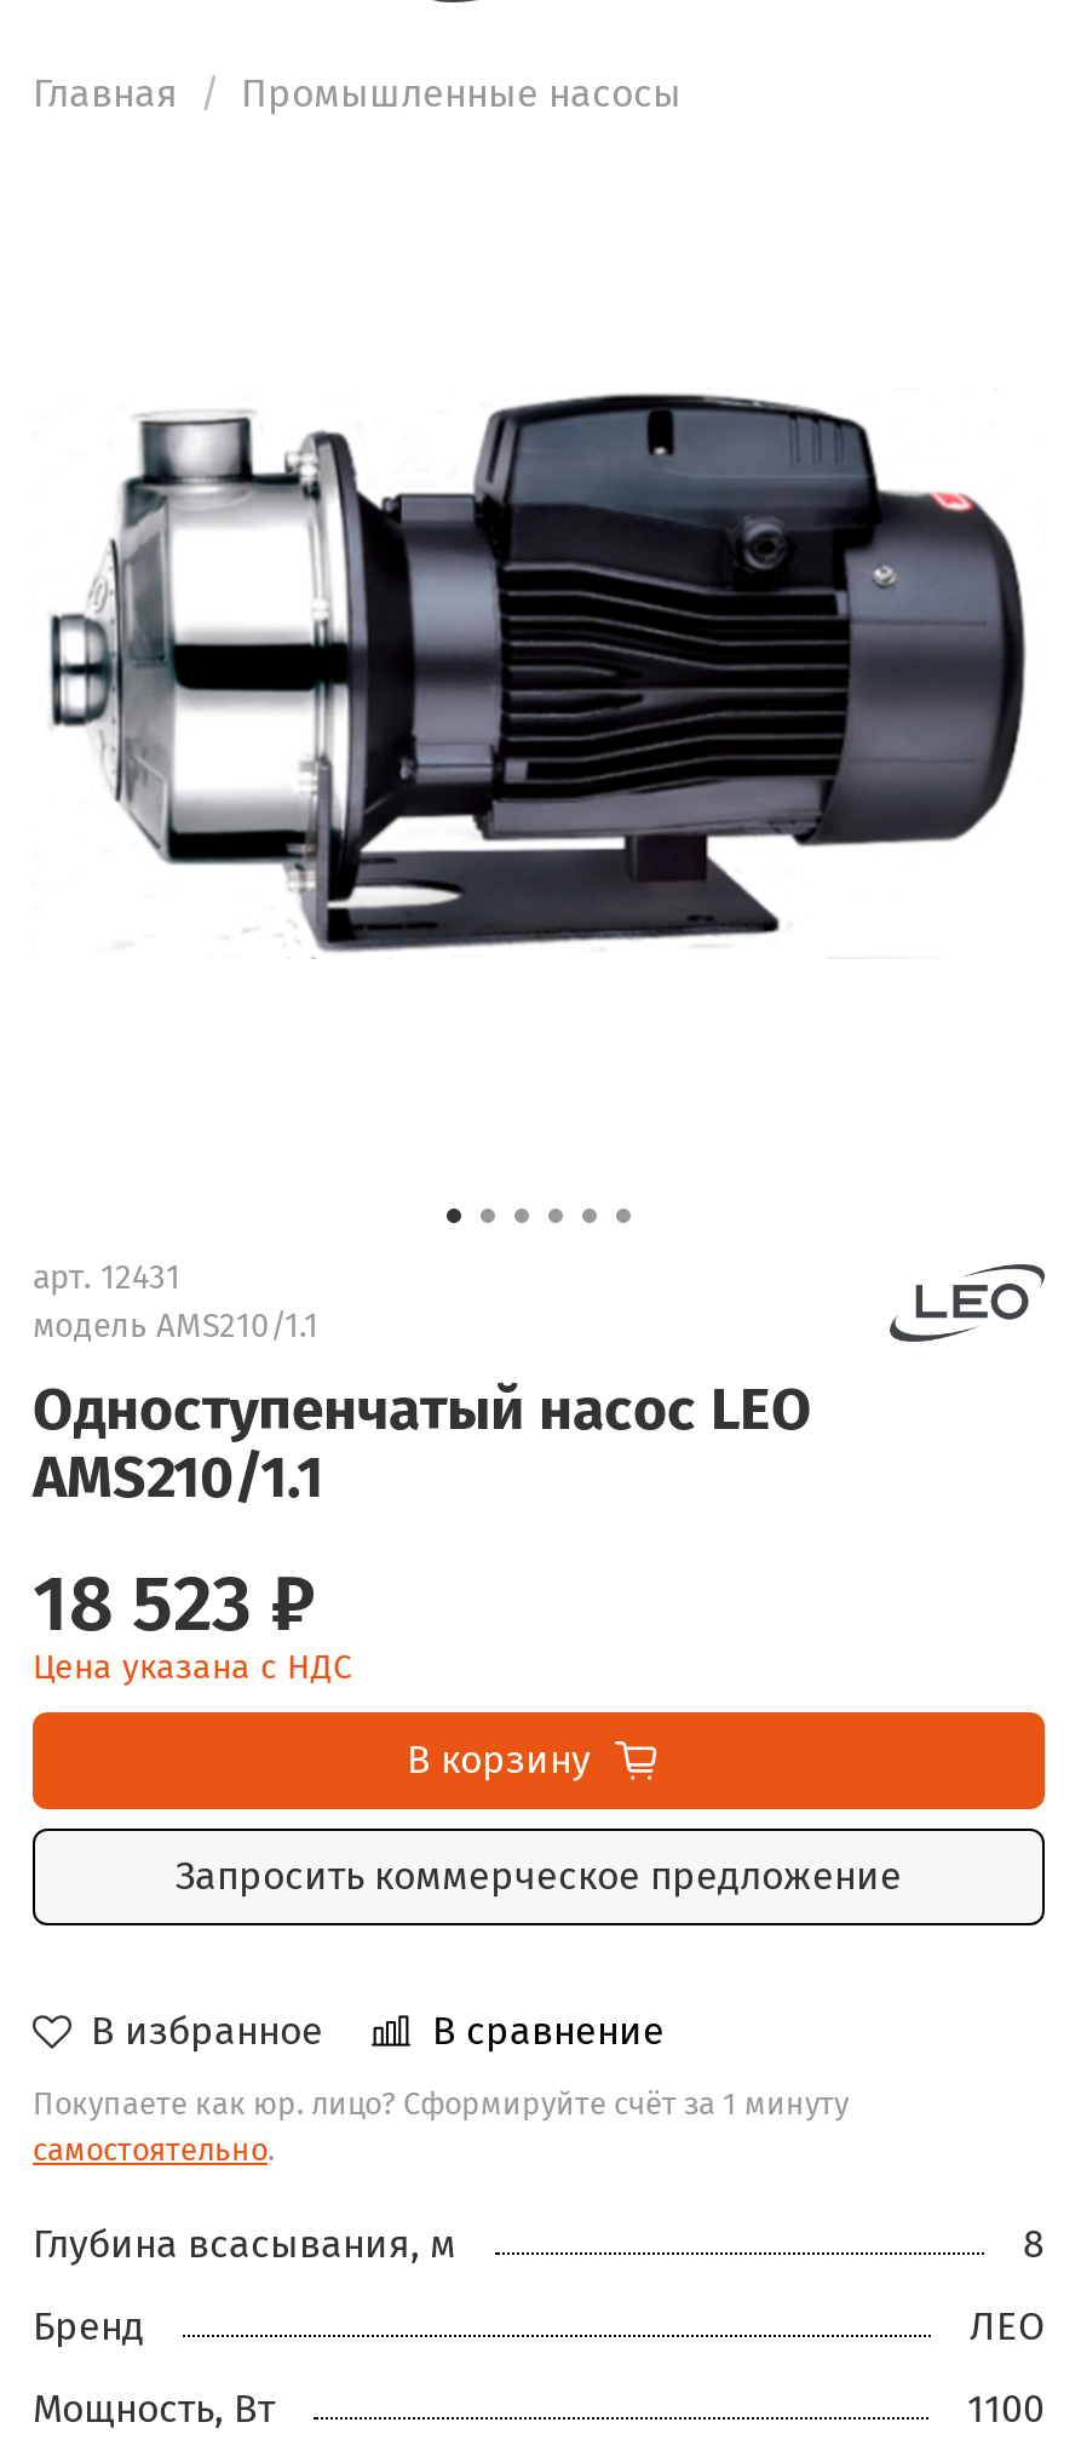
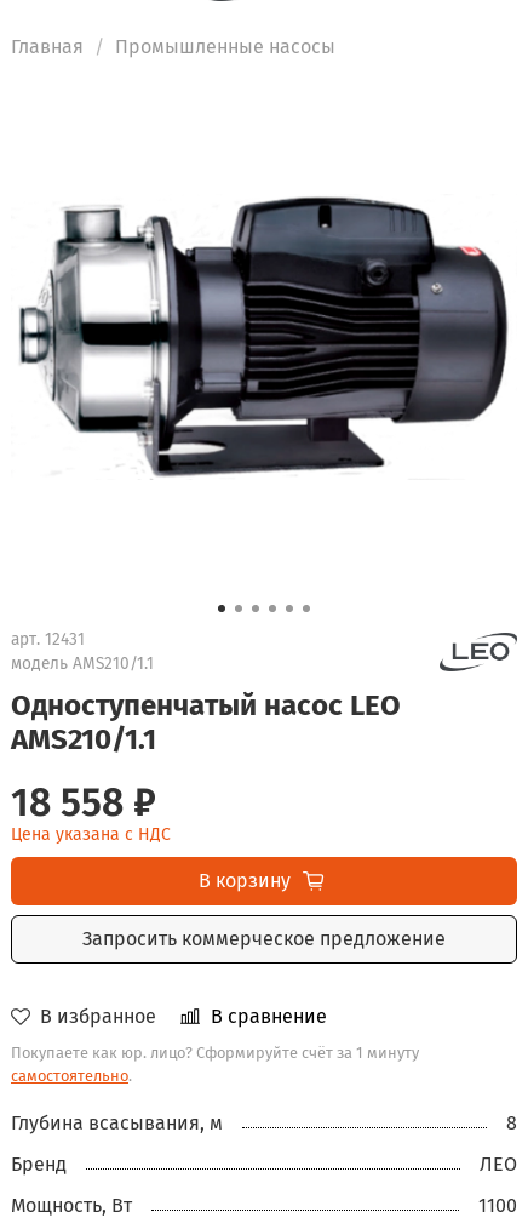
- 18 523 ₽
+ 18 558 ₽
